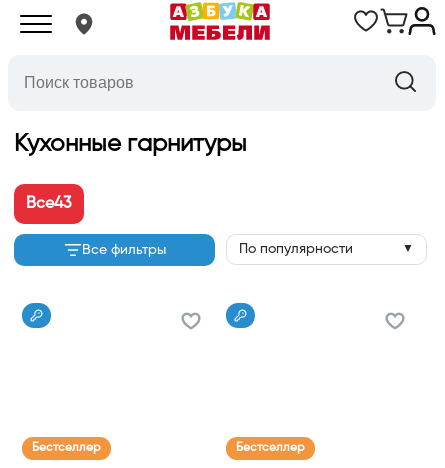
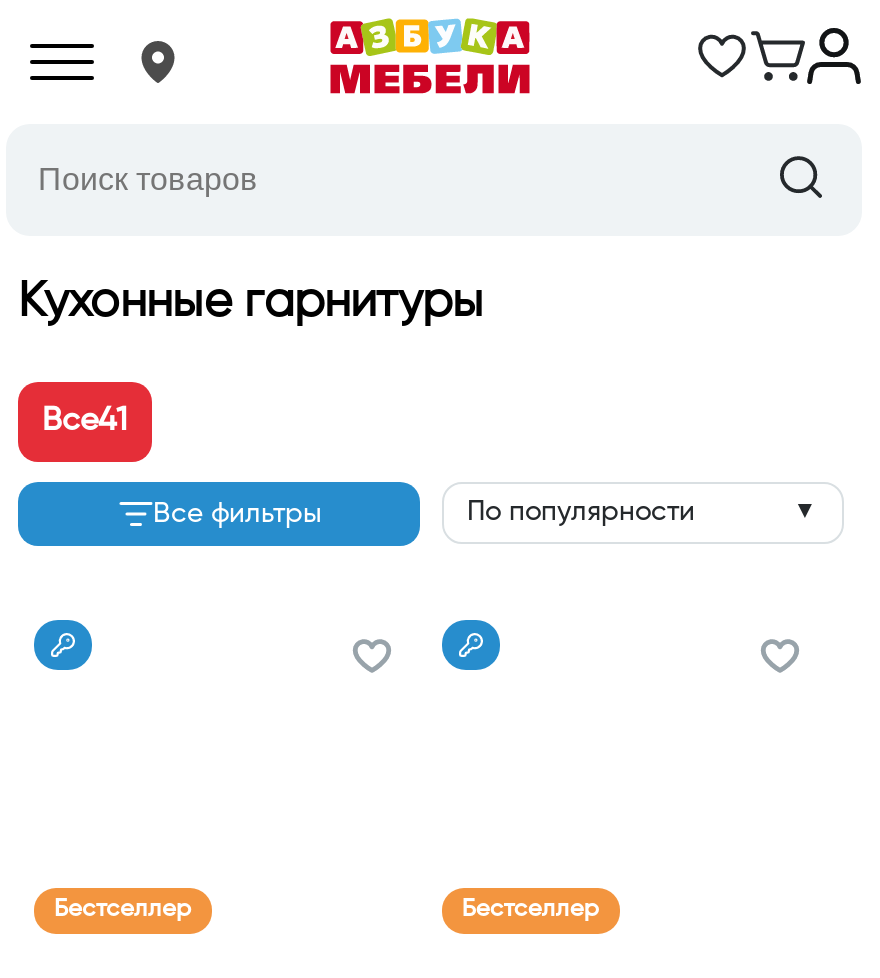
- Все43
+ Все41
